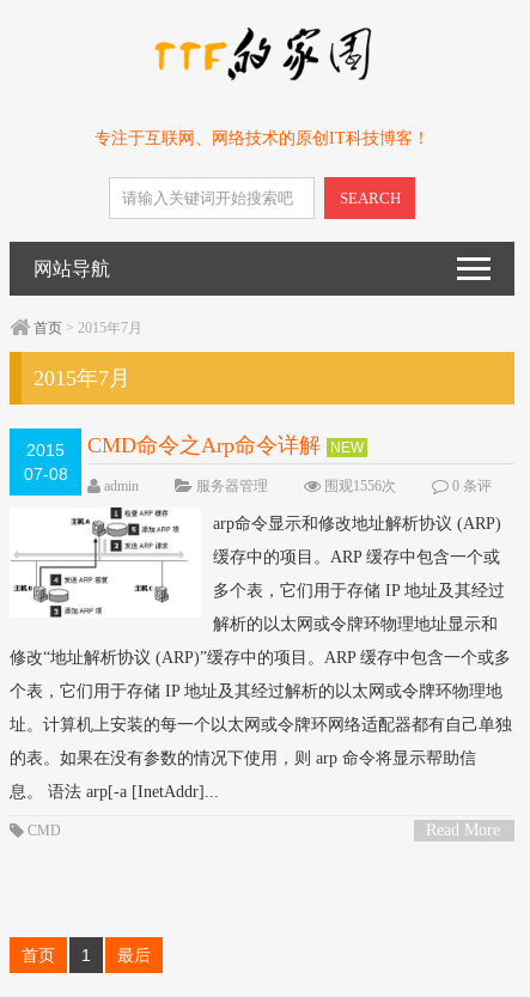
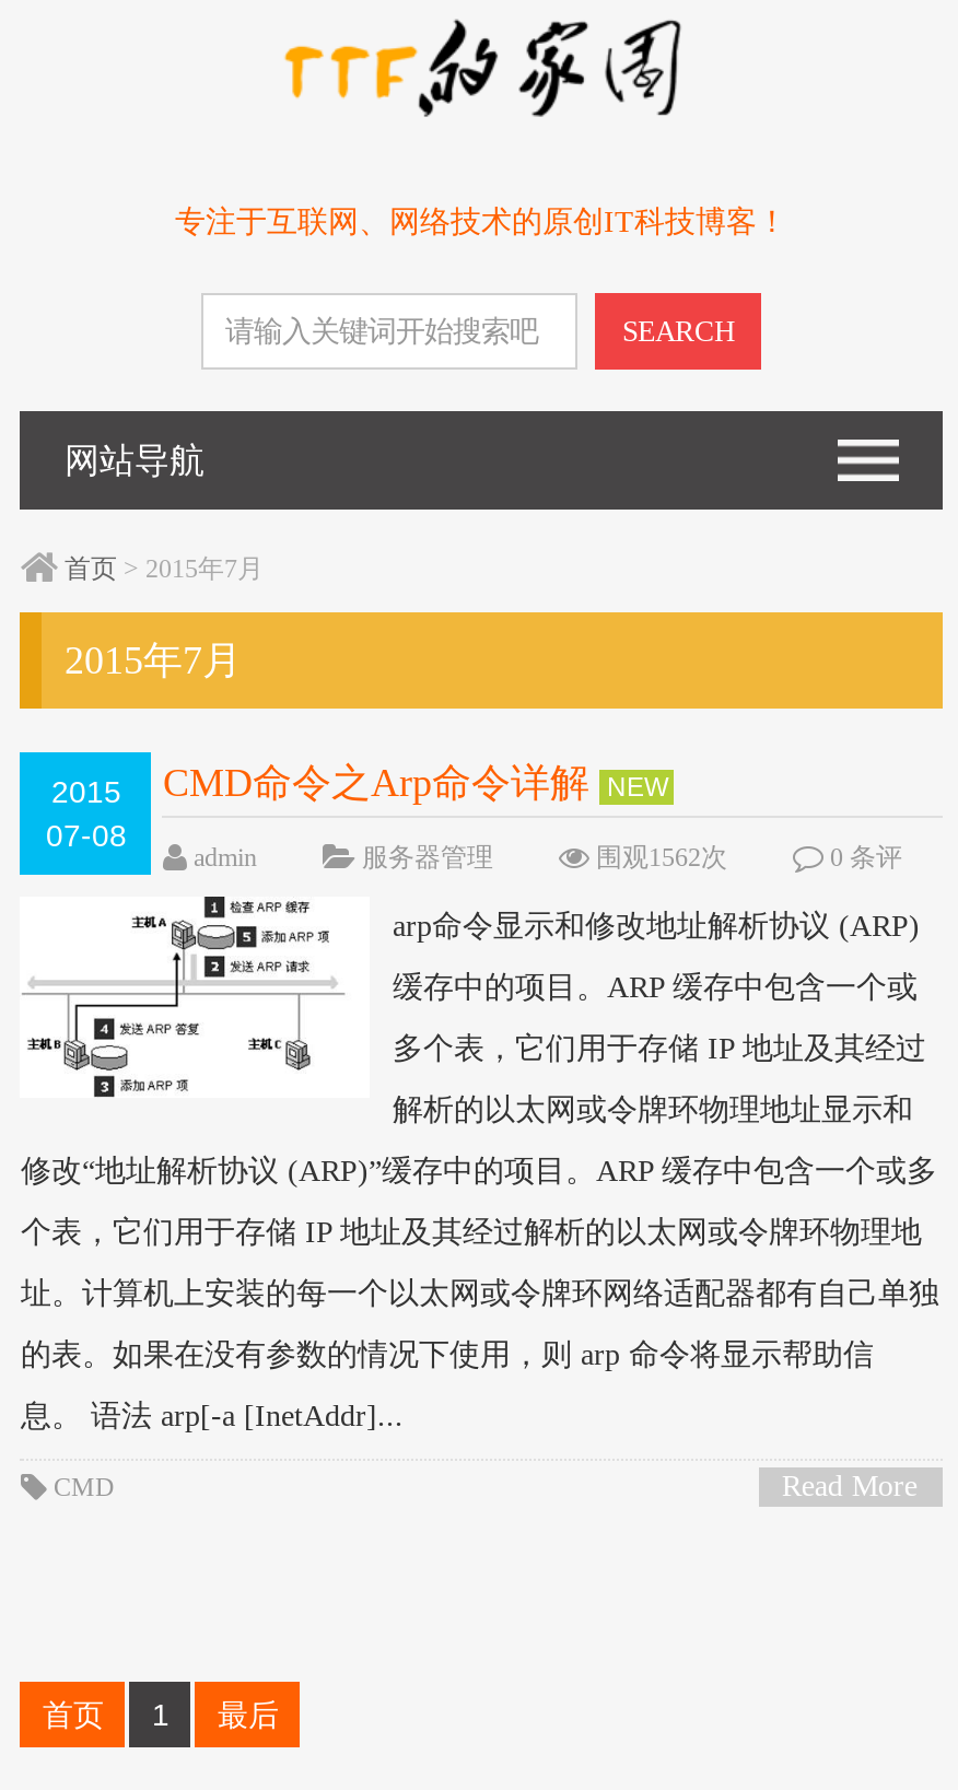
- 围观1556次
+ 围观1562次
